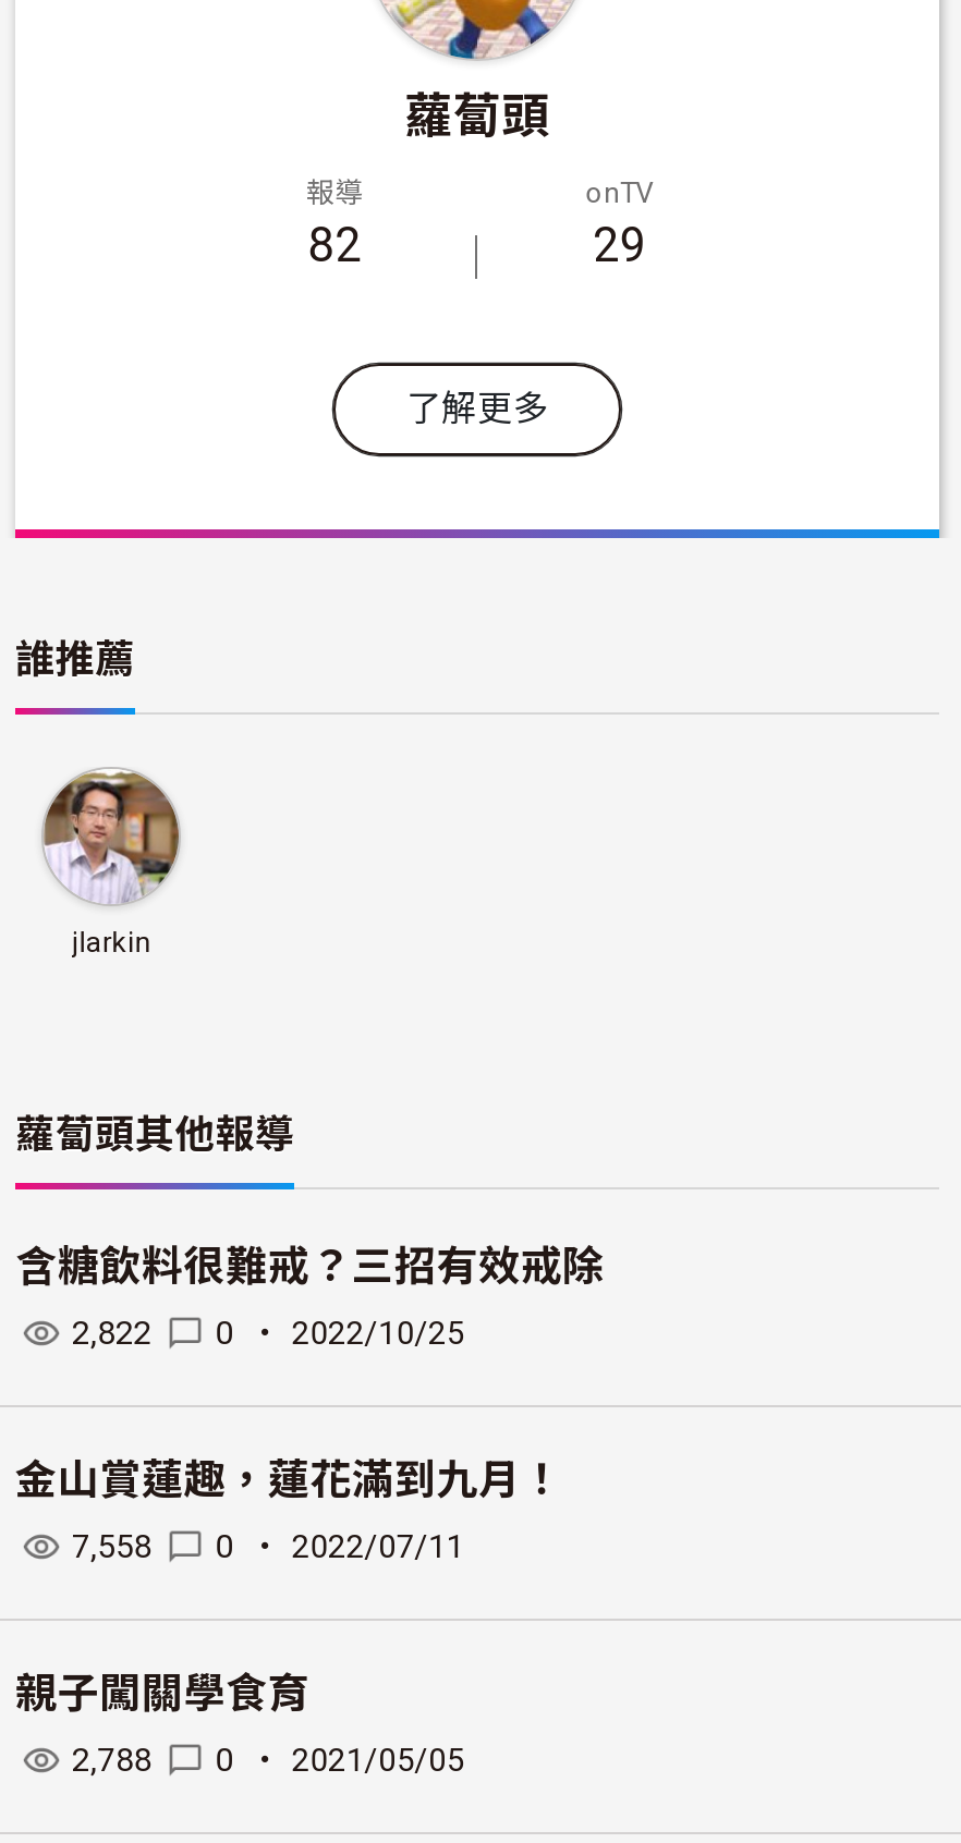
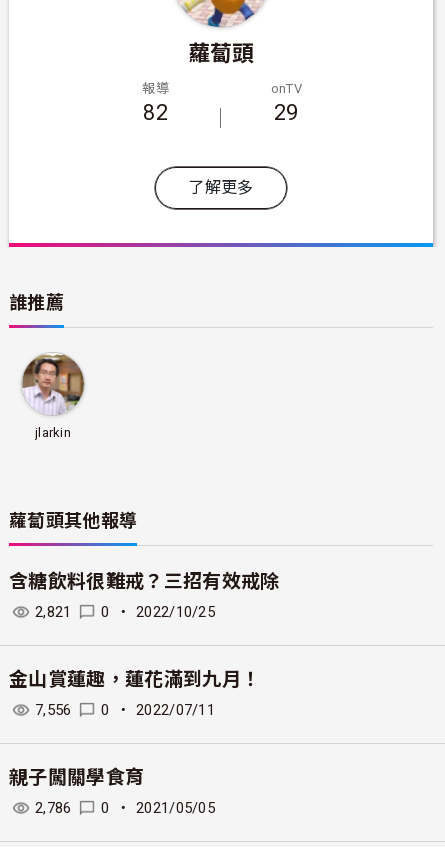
- 2,822 0 ・2022/10/25
+ 2,821 0 ・2022/10/25

- 7,558 0 ・2022/07/11
+ 7,556 0 ・2022/07/11

- 2,788 0 ・2021/05/05
+ 2,786 0 ・2021/05/05
